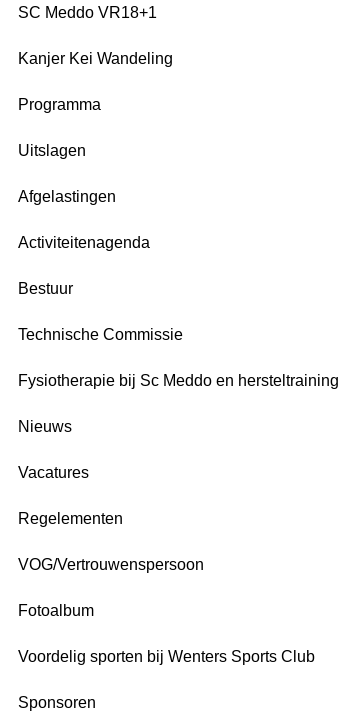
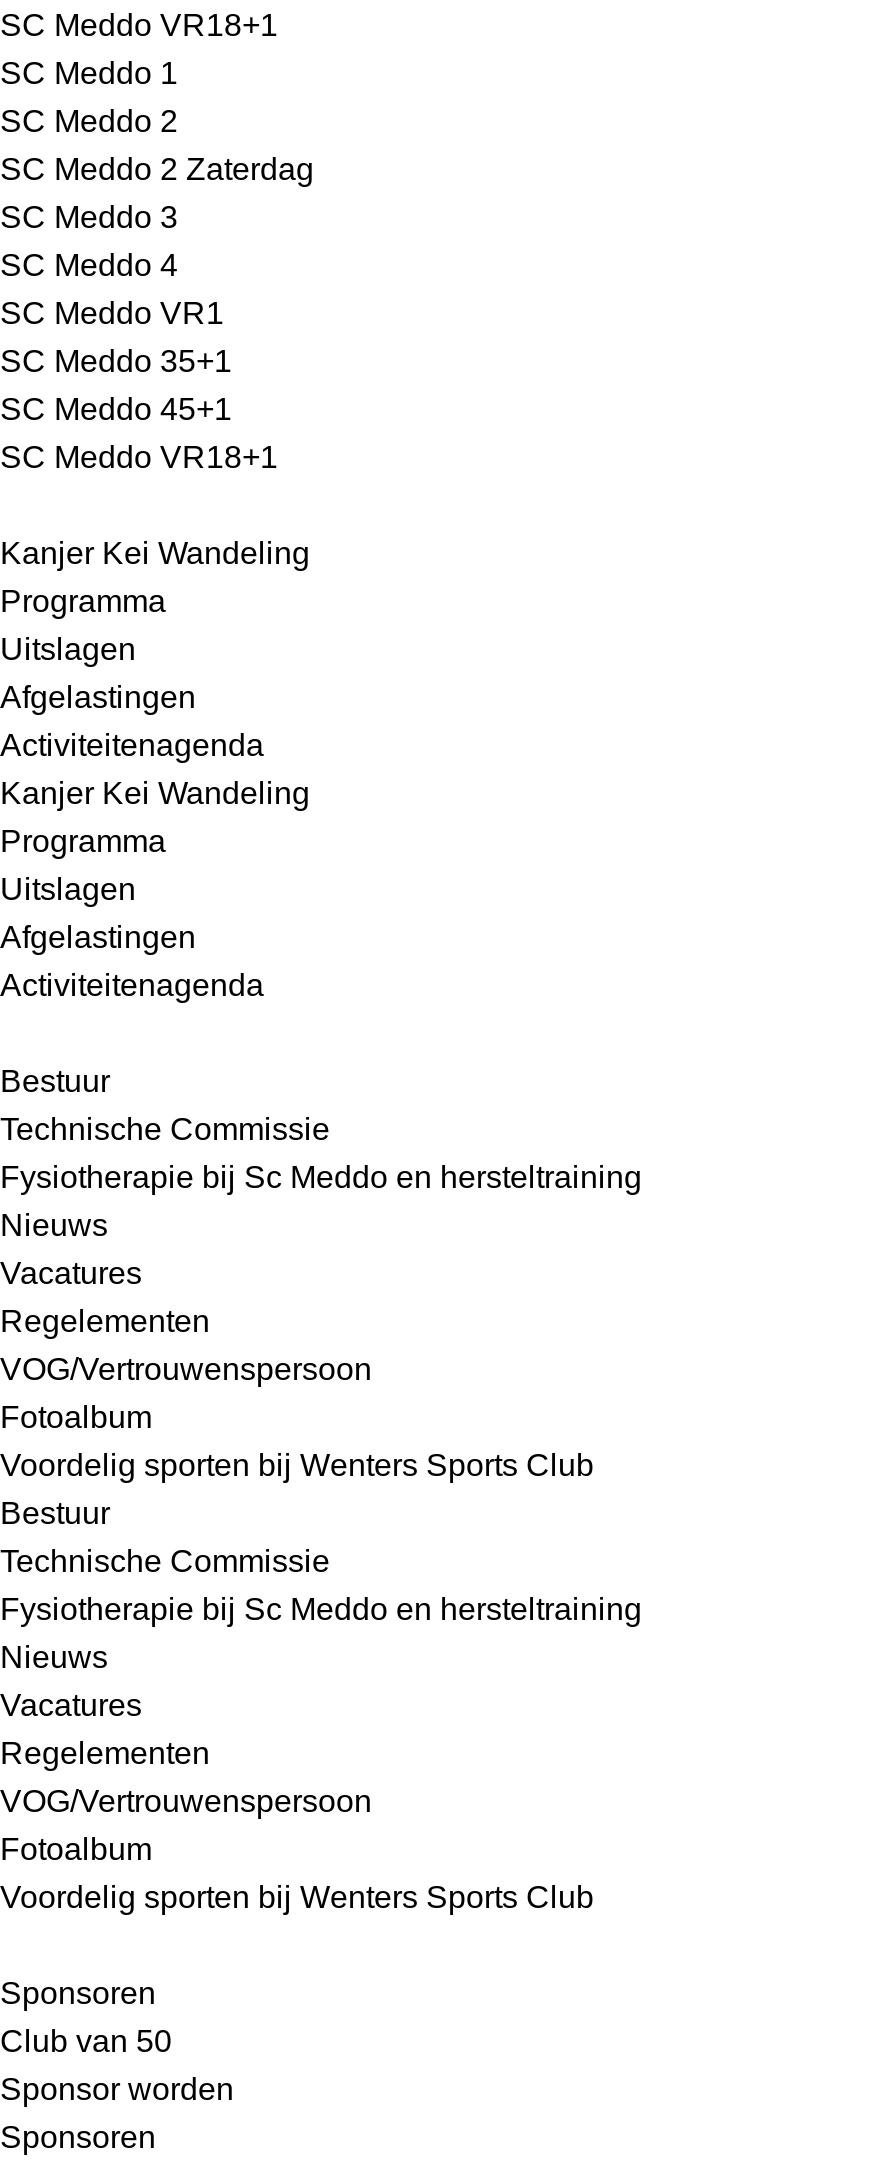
+ SC Meddo 1
+ SC Meddo 2
+ SC Meddo 2 Zaterdag
+ SC Meddo 3
+ SC Meddo 4
+ SC Meddo VR1
+ SC Meddo 35+1
+ SC Meddo 45+1
+ SC Meddo VR18+1
+ Kanjer Kei Wandeling
+ Programma
+ Uitslagen
+ Afgelastingen
+ Activiteitenagenda

+ Bestuur
+ Technische Commissie
+ Fysiotherapie bij Sc Meddo en hersteltraining
+ Nieuws
+ Vacatures
+ Regelementen
+ VOG/Vertrouwenspersoon
+ Fotoalbum
+ Voordelig sporten bij Wenters Sports Club
+ Sponsoren
+ Club van 50
+ Sponsor worden
